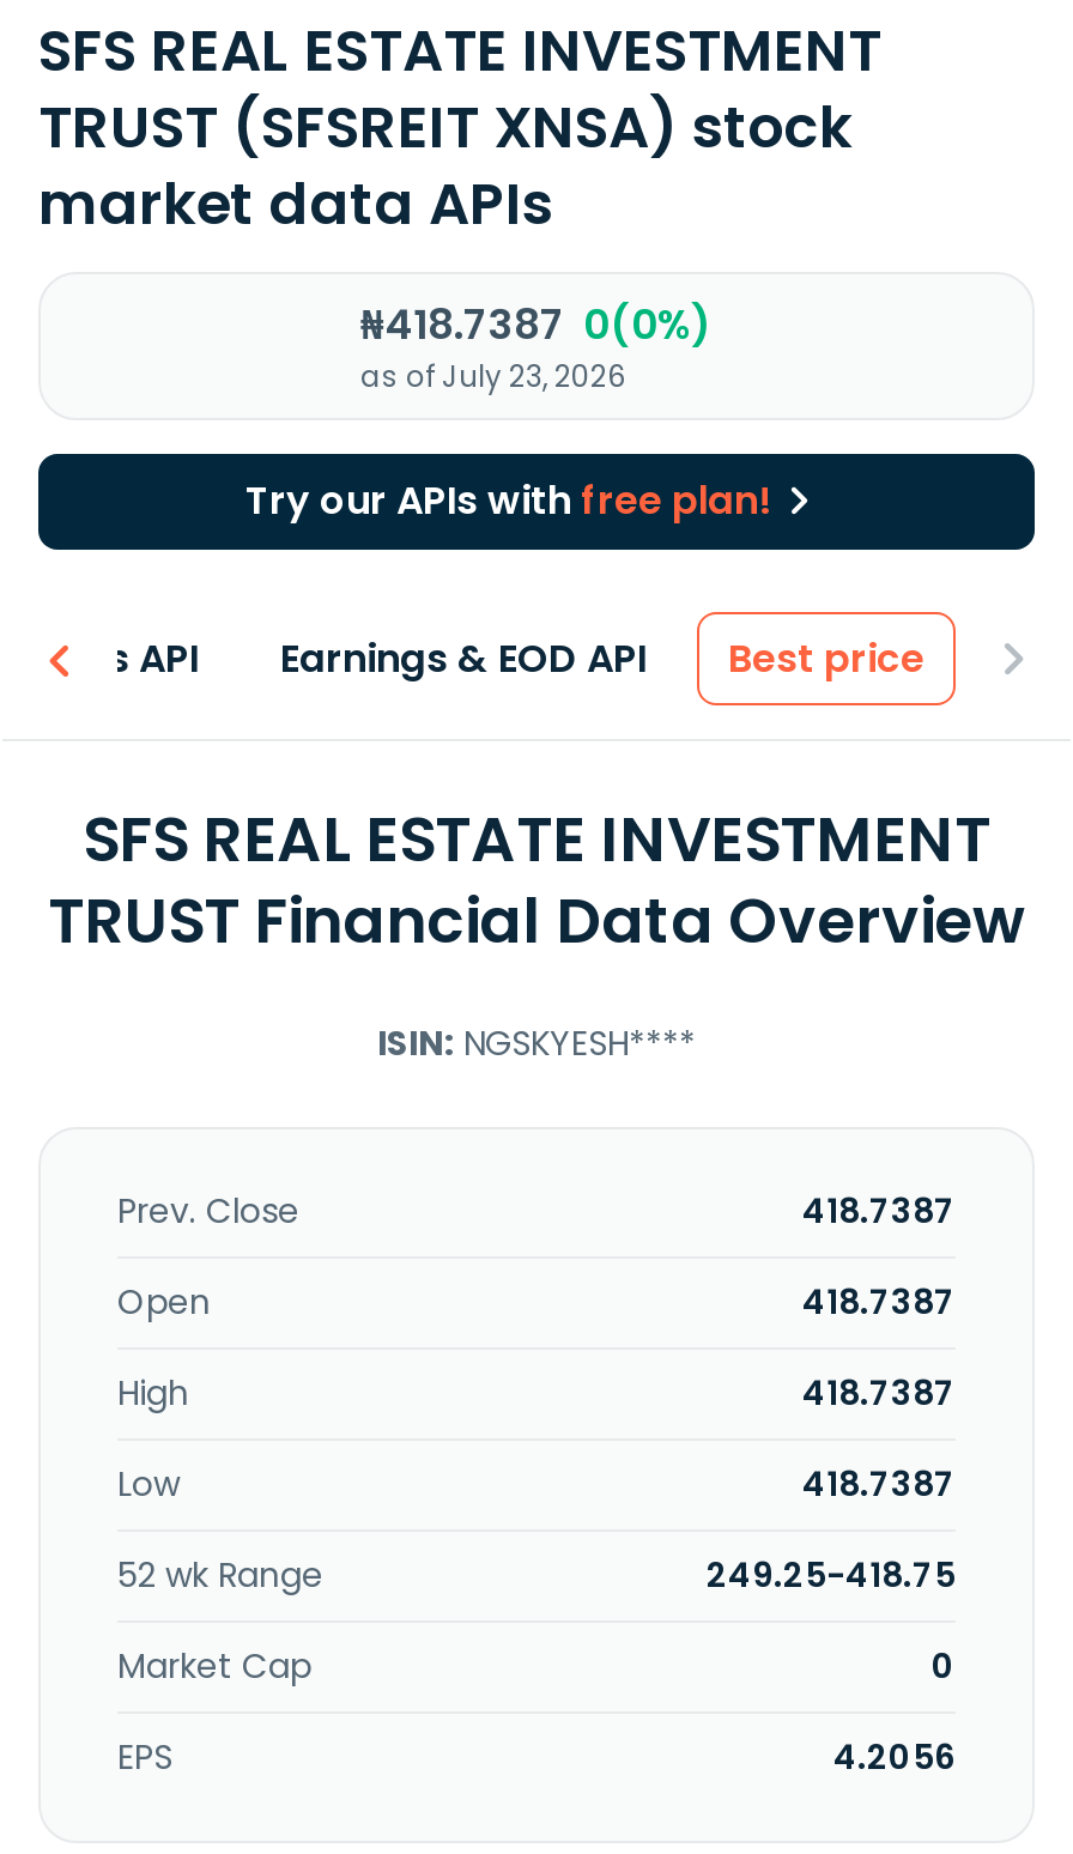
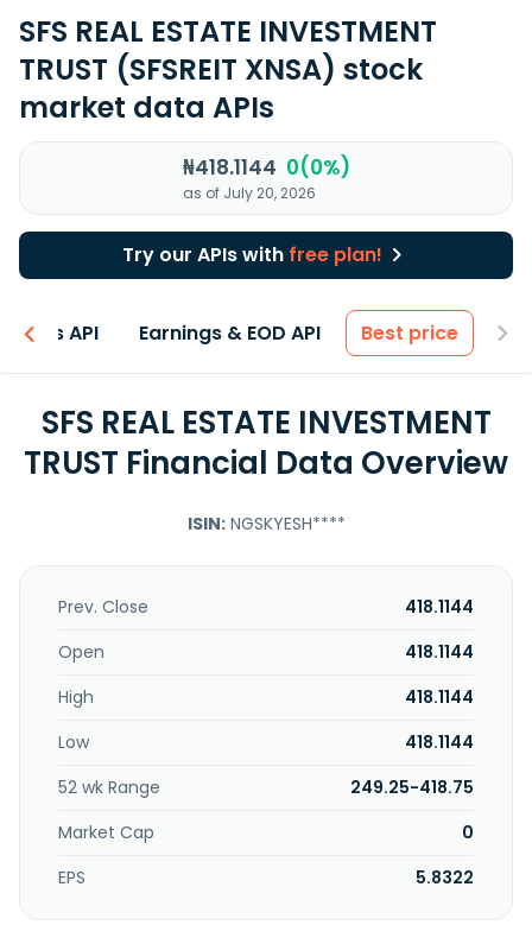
- ₦418.7387 0(0%)
+ ₦418.1144 0(0%)

- as of July 23, 2026
+ as of July 20, 2026

- 418.7387
+ 418.1144

- 418.7387
+ 418.1144

- 418.7387
+ 418.1144

- 418.7387
+ 418.1144

- 4.2056
+ 5.8322
